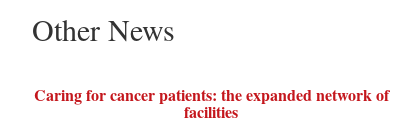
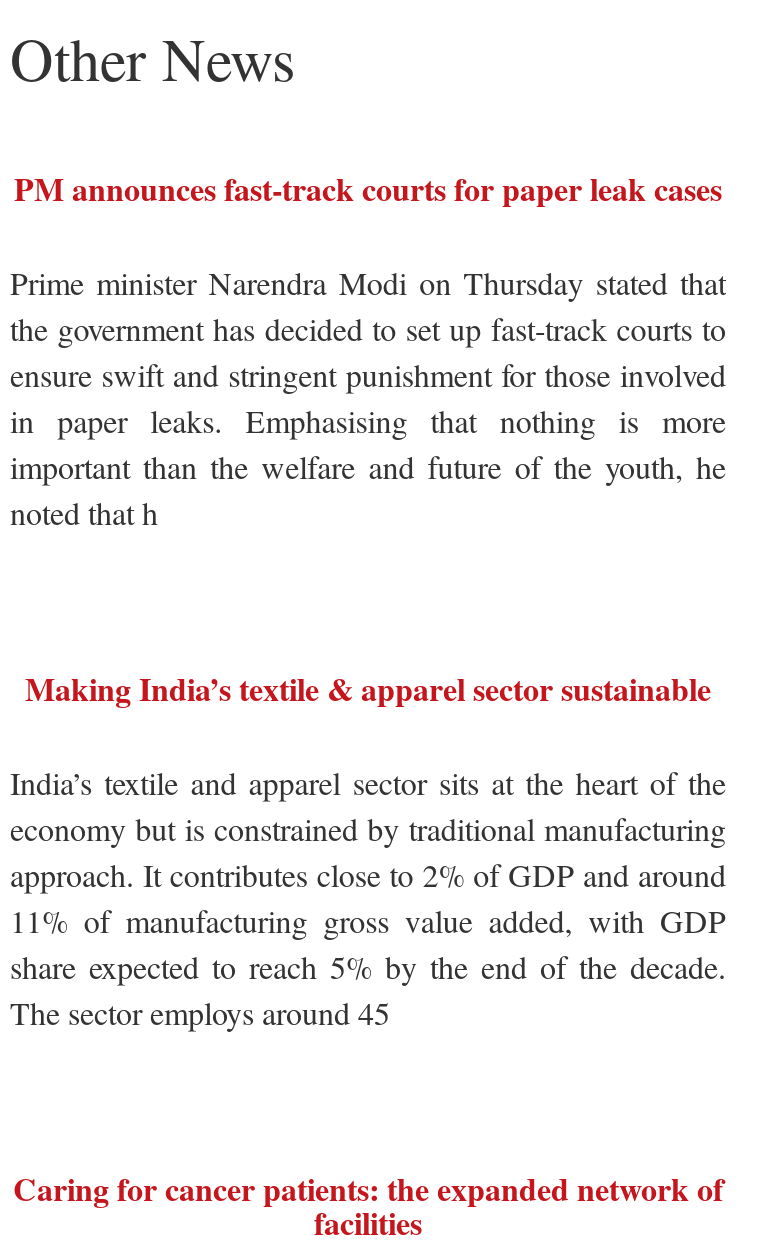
+ PM announces fast-track courts for paper leak cases
+ Prime minister Narendra Modi on Thursday stated that
+ the government has decided to set up fast-track courts to
+ ensure swift and stringent punishment for those involved
+ in paper leaks. Emphasising that nothing is more
+ important than the welfare and future of the youth, he
+ noted that h

+ Making India’s textile & apparel sector sustainable
+ India’s textile and apparel sector sits at the heart of the
+ economy but is constrained by traditional manufacturing
+ approach. It contributes close to 2% of GDP and around
+ 11% of manufacturing gross value added, with GDP
+ share expected to reach 5% by the end of the decade.
+ The sector employs around 45
